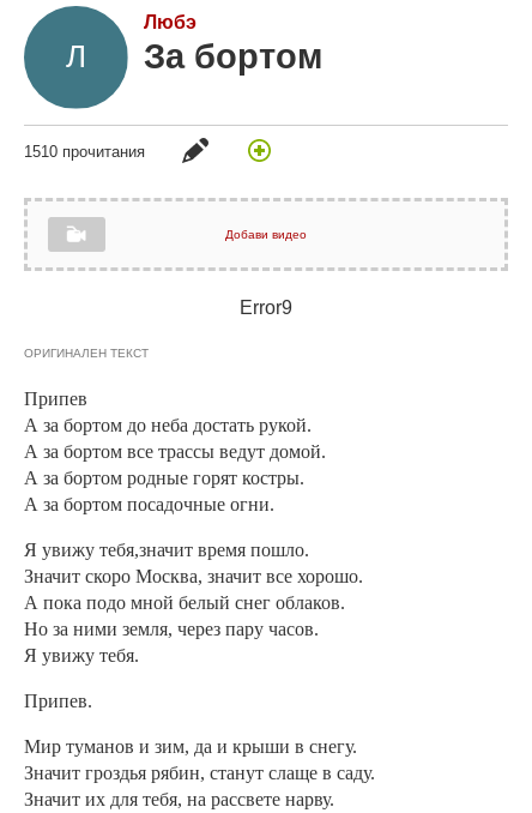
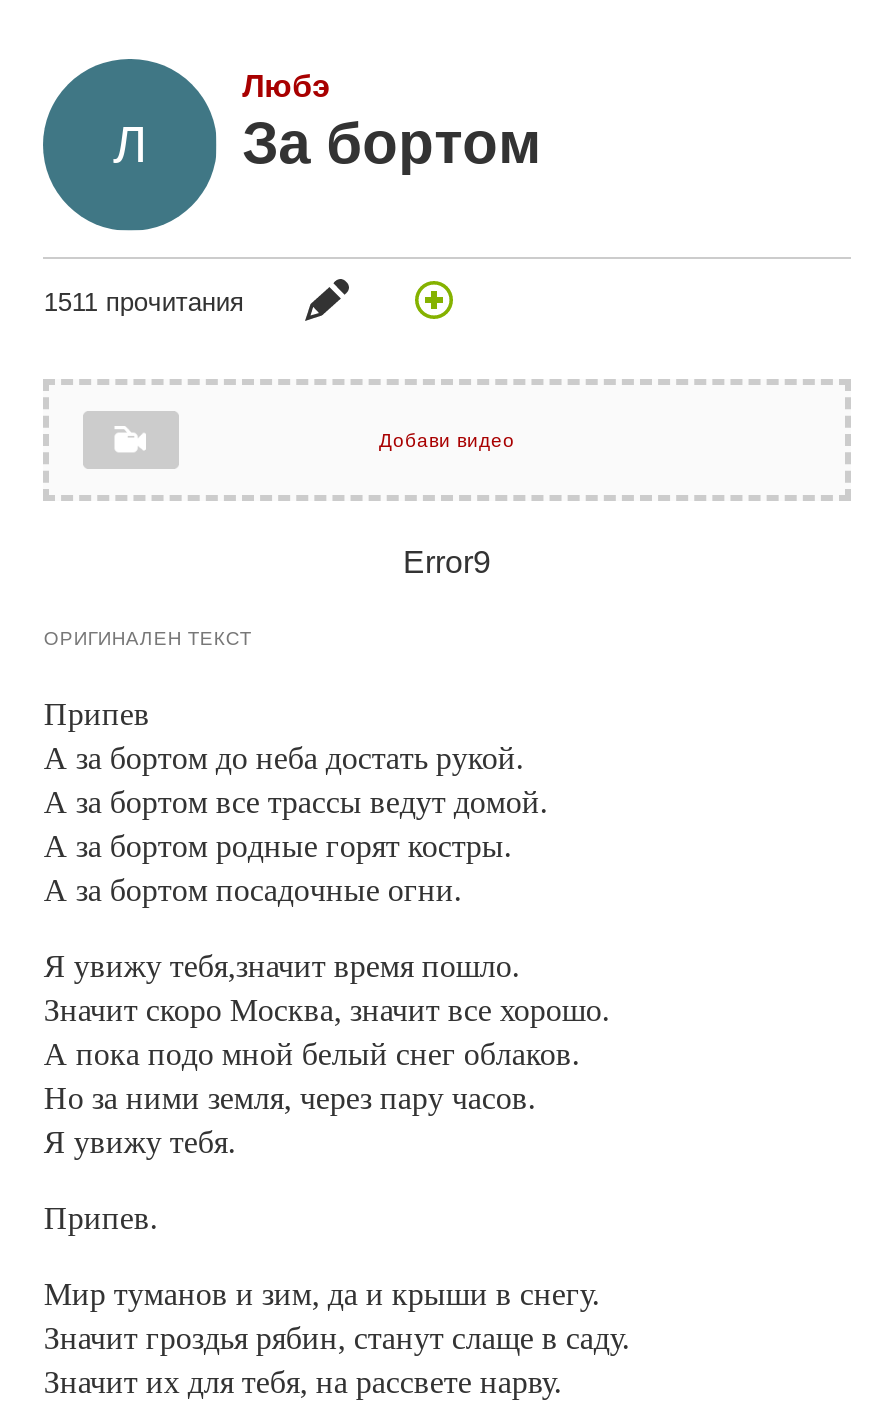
- 1510 прочитания
+ 1511 прочитания
